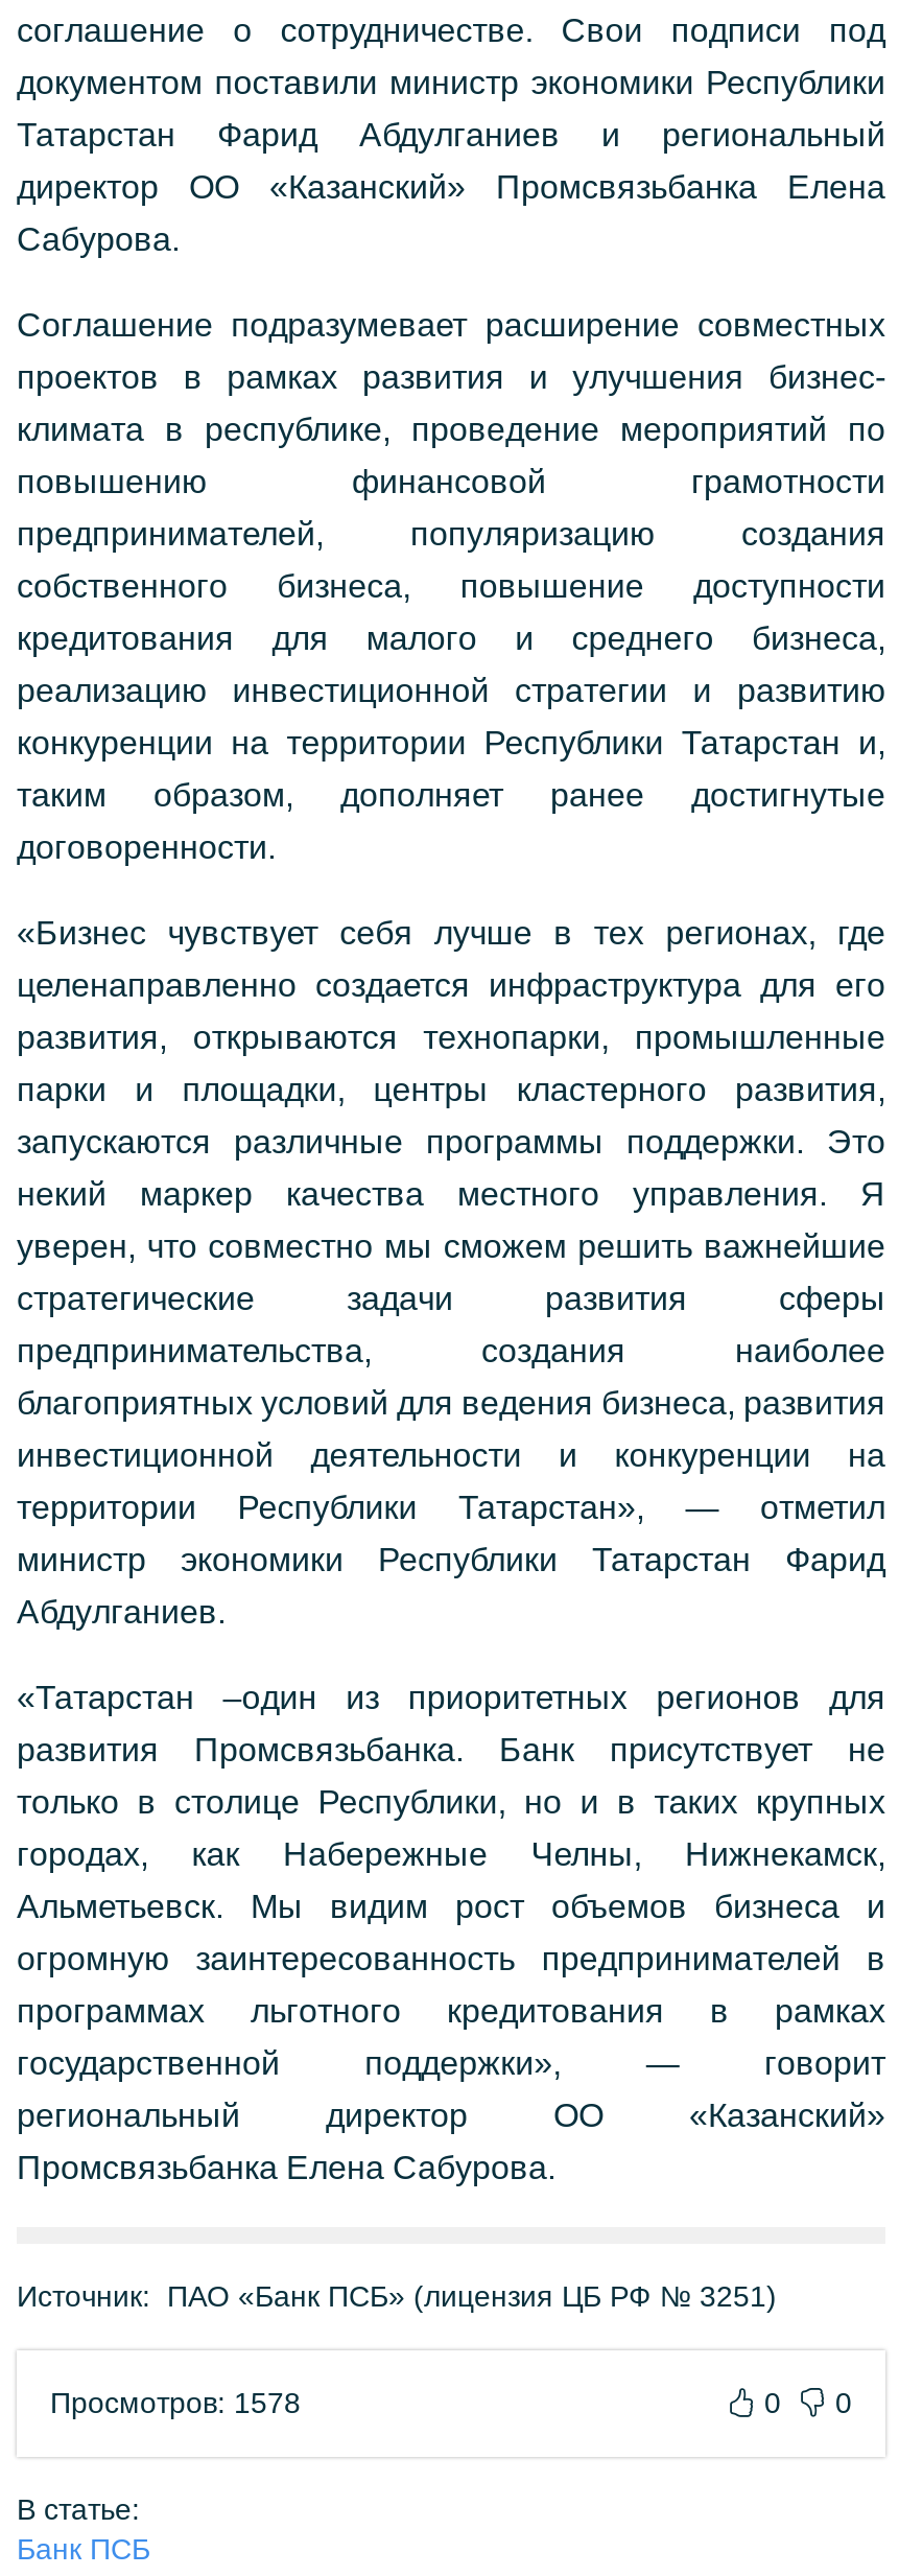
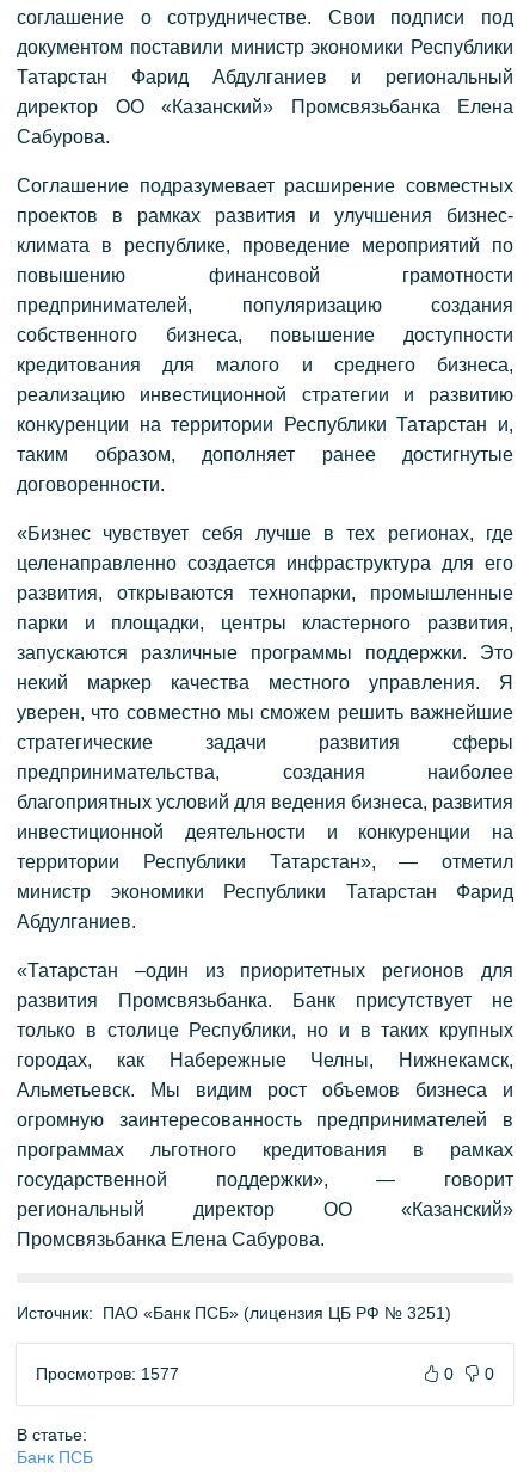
- Просмотров: 1578
+ Просмотров: 1577
